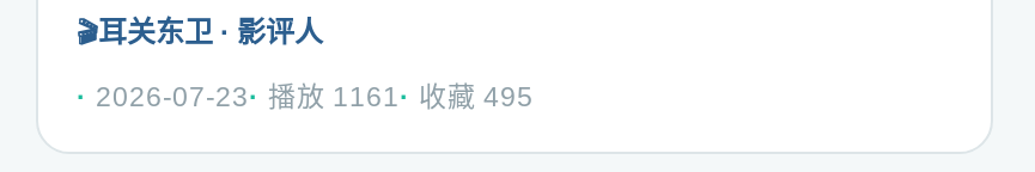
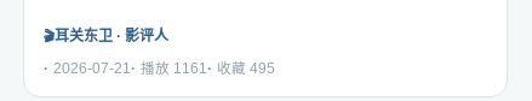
- 2026-07-23 播放 1161 收藏 495
+ 2026-07-21 播放 1161 收藏 495
